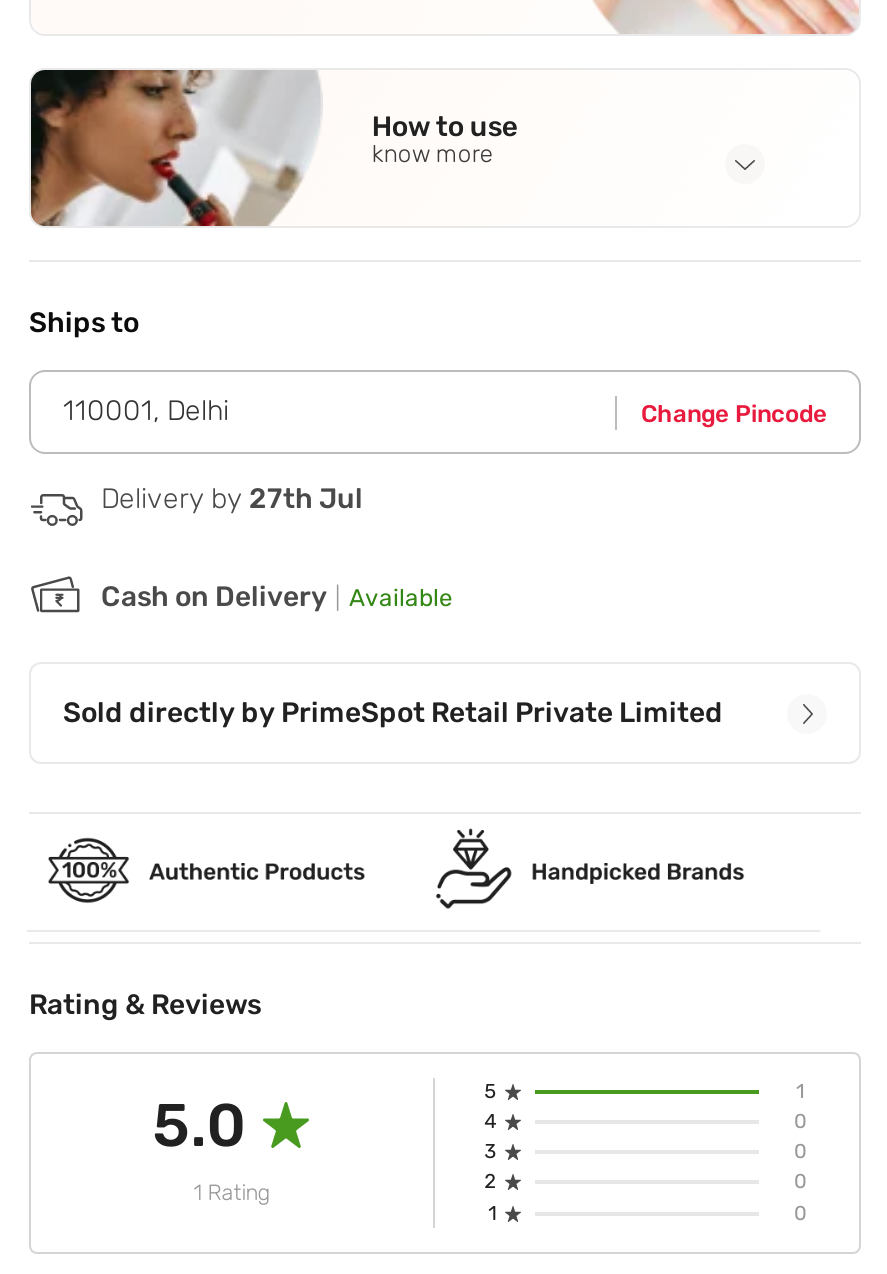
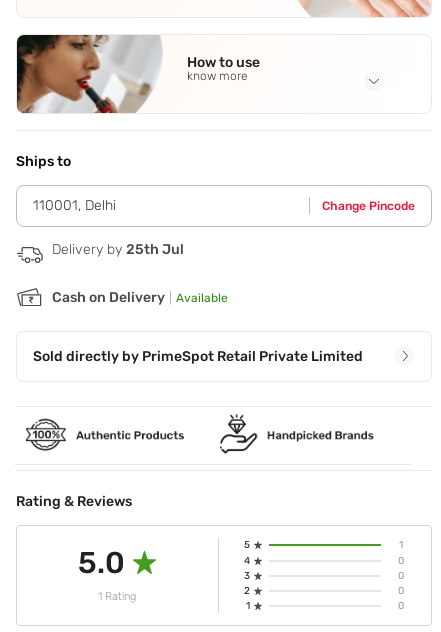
- Delivery by 27th Jul
+ Delivery by 25th Jul
